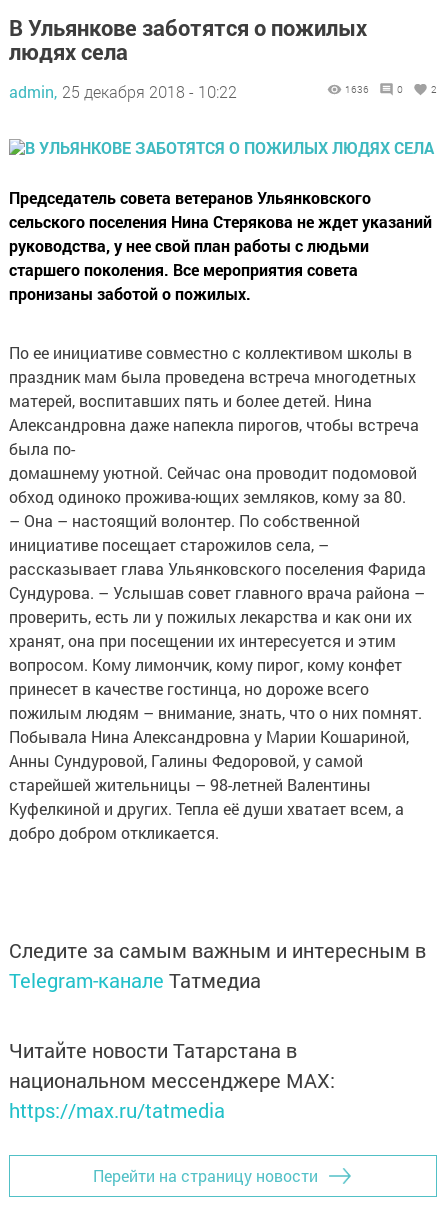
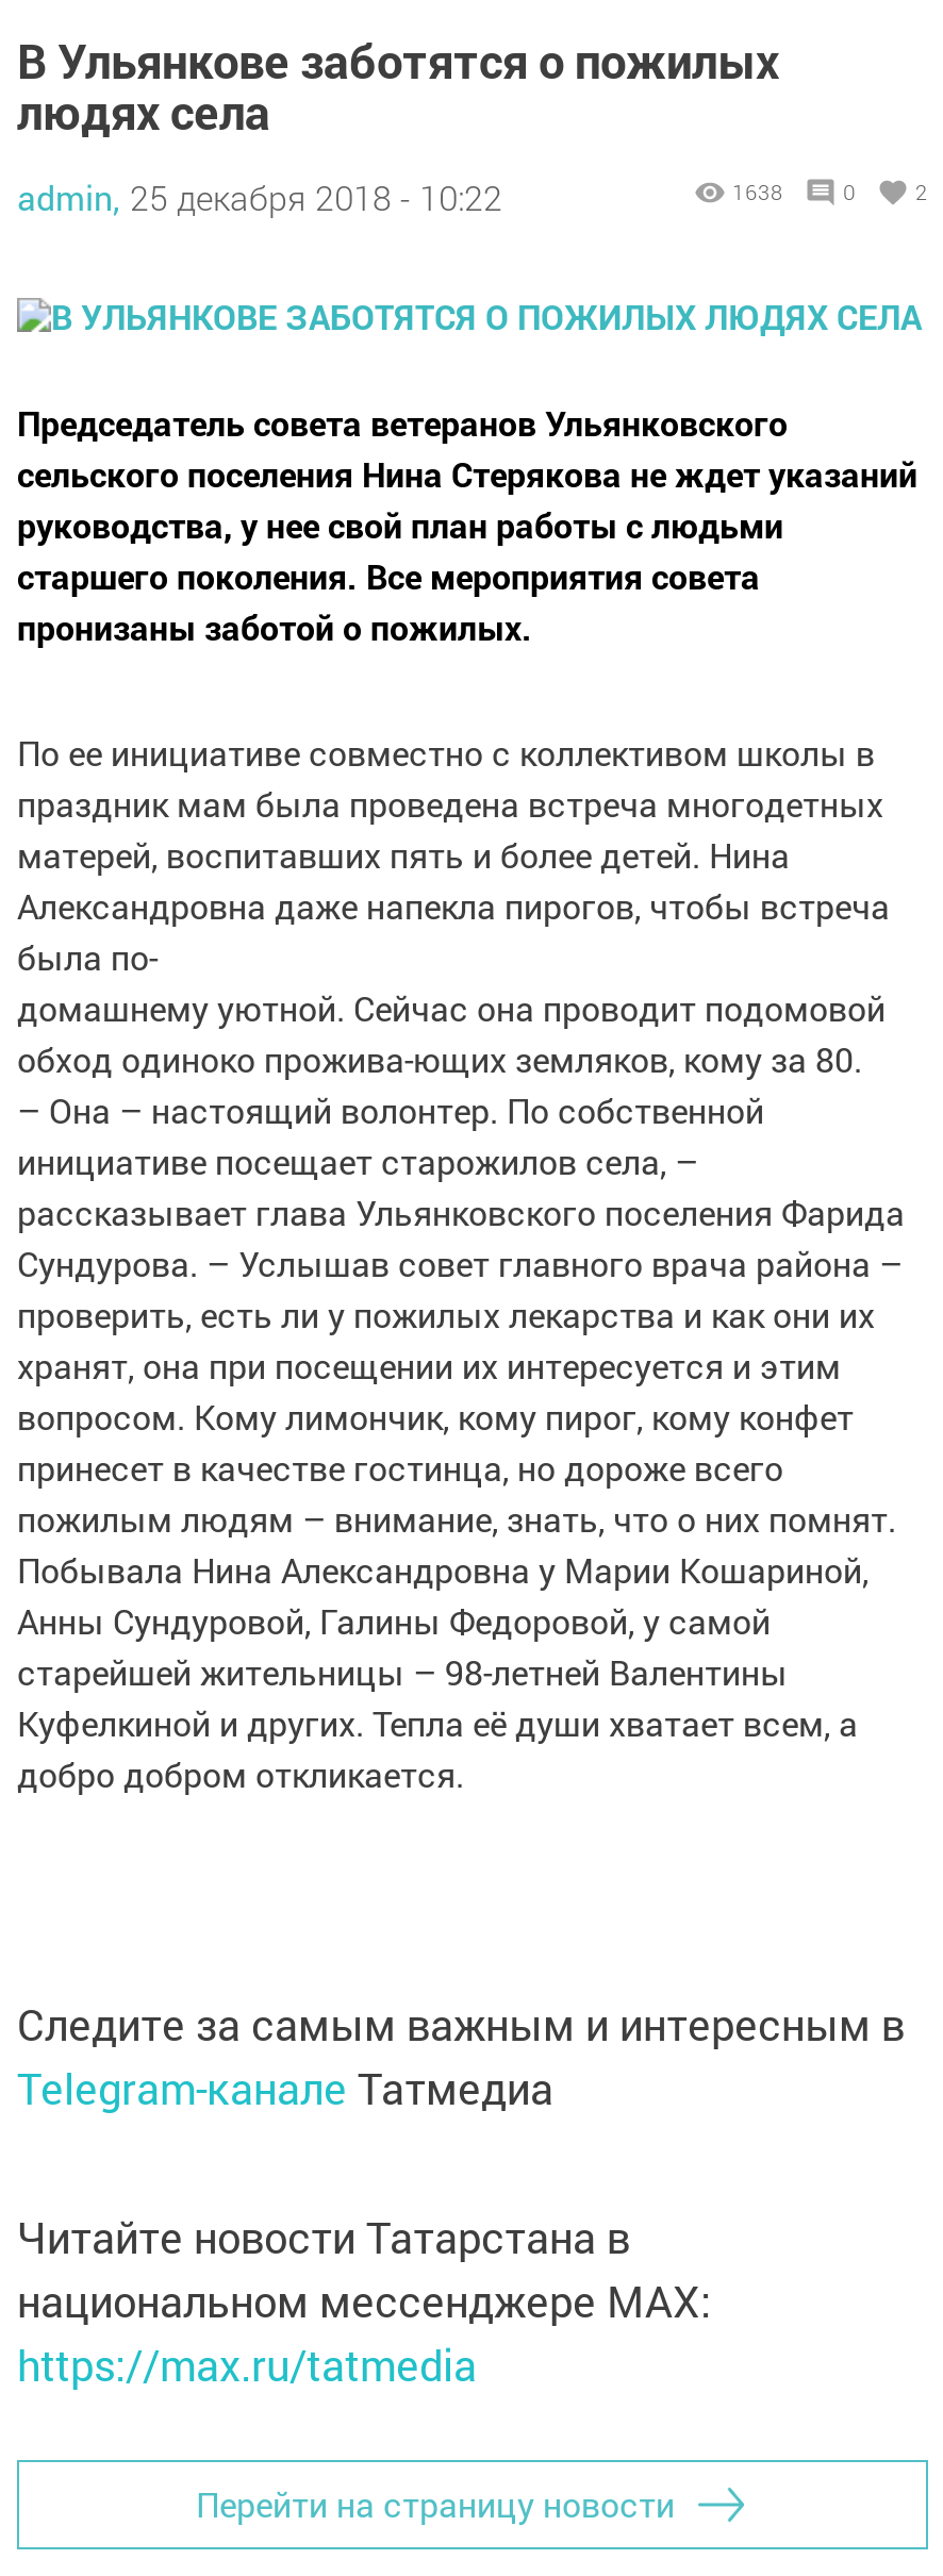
- 1636
+ 1638
